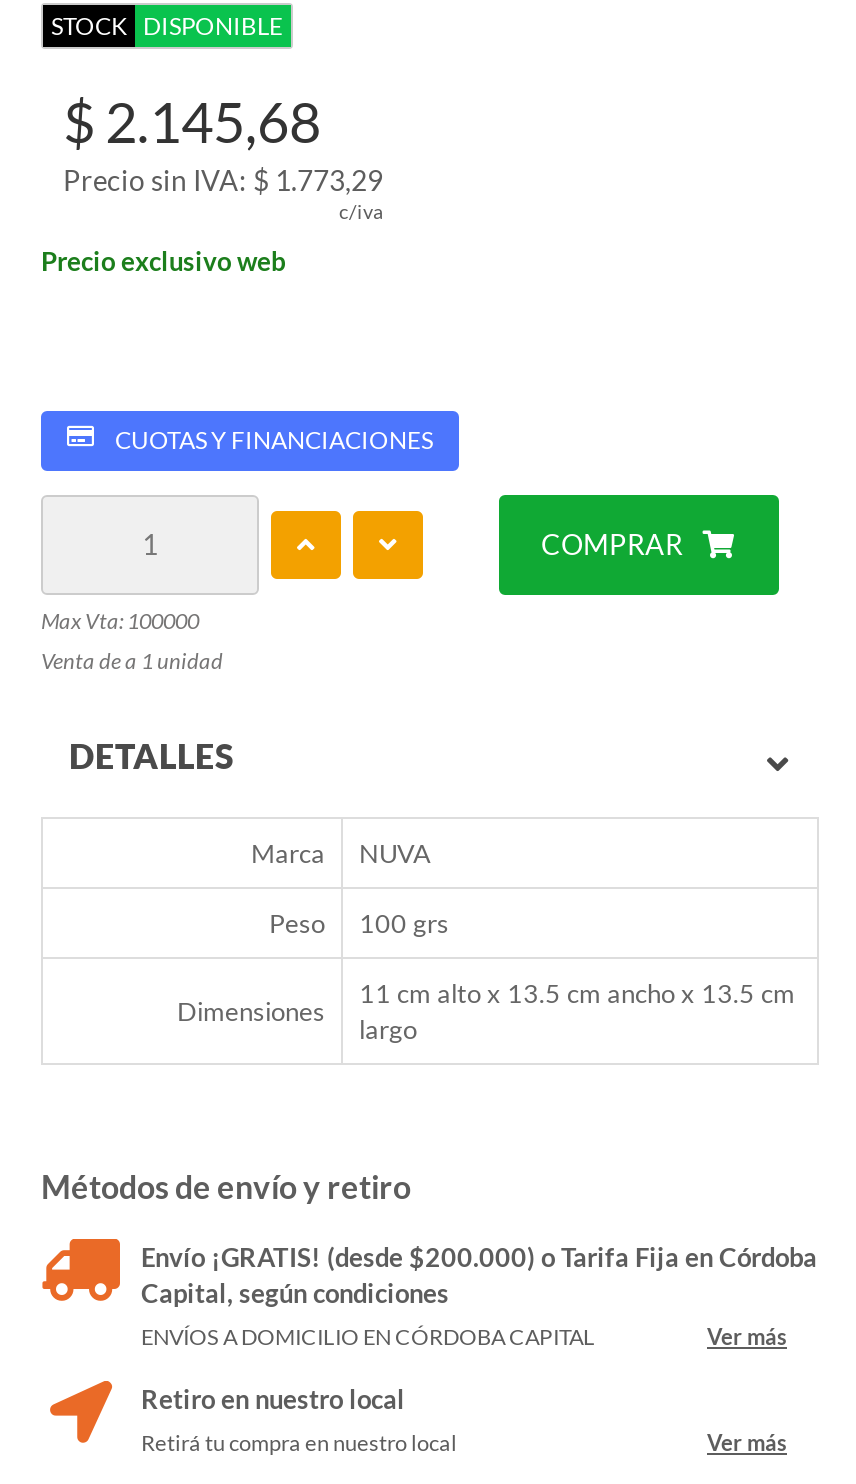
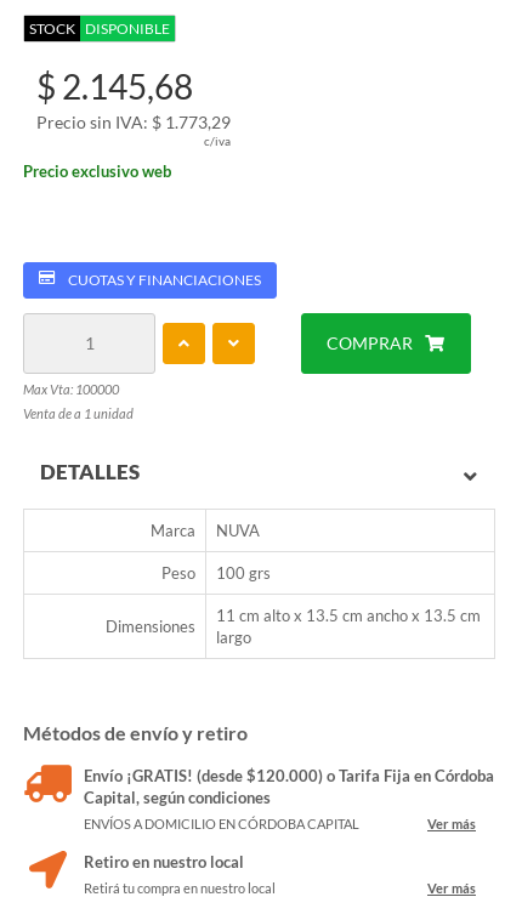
- Envío ¡GRATIS! (desde $200.000) o Tarifa Fija en Córdoba
+ Envío ¡GRATIS! (desde $120.000) o Tarifa Fija en Córdoba
